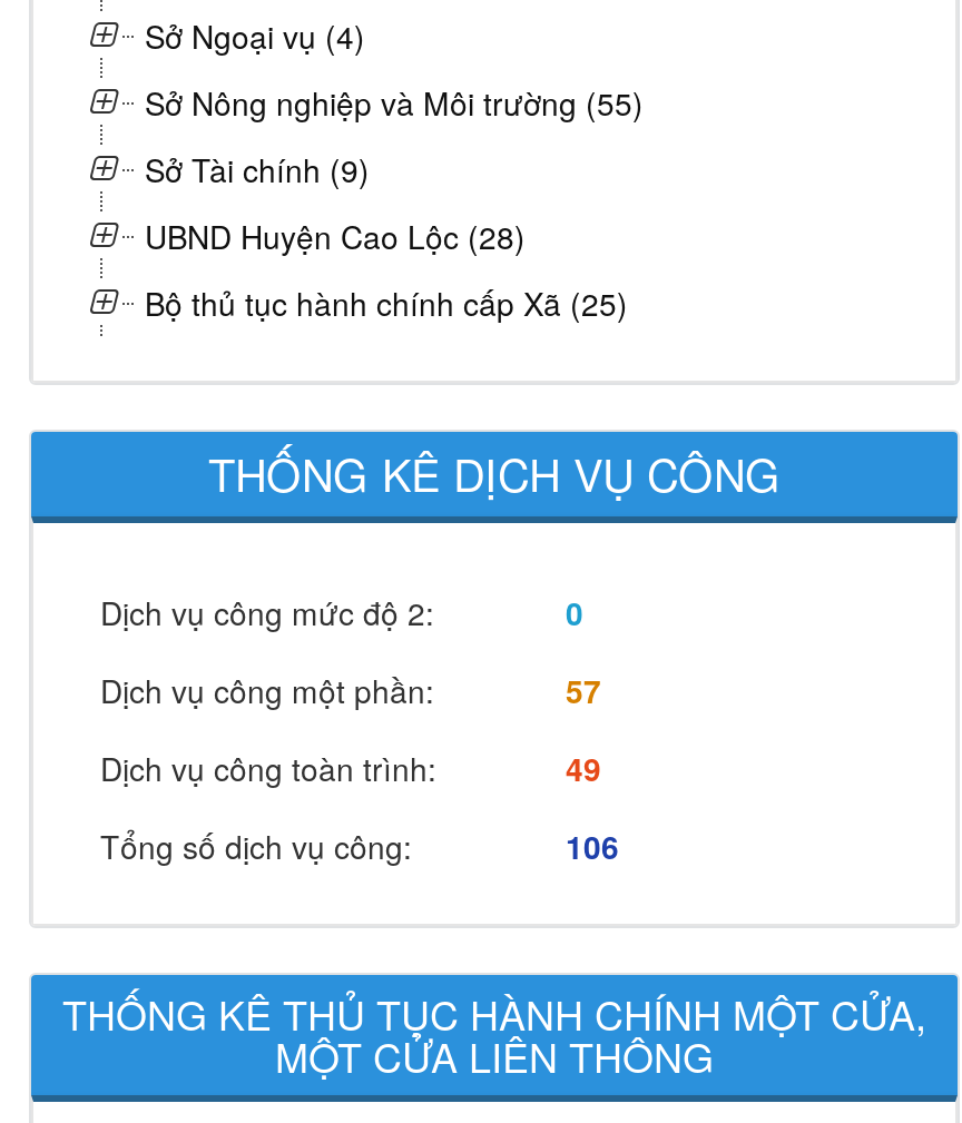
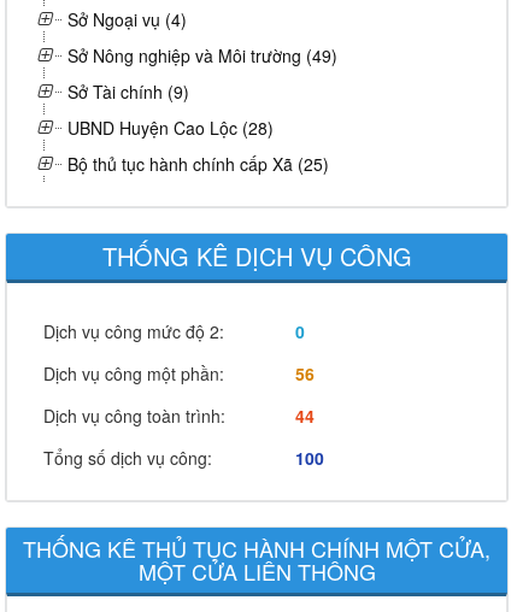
- Sở Nông nghiệp và Môi trường (55)
+ Sở Nông nghiệp và Môi trường (49)

- 57
+ 56

- 49
+ 44

- 106
+ 100
